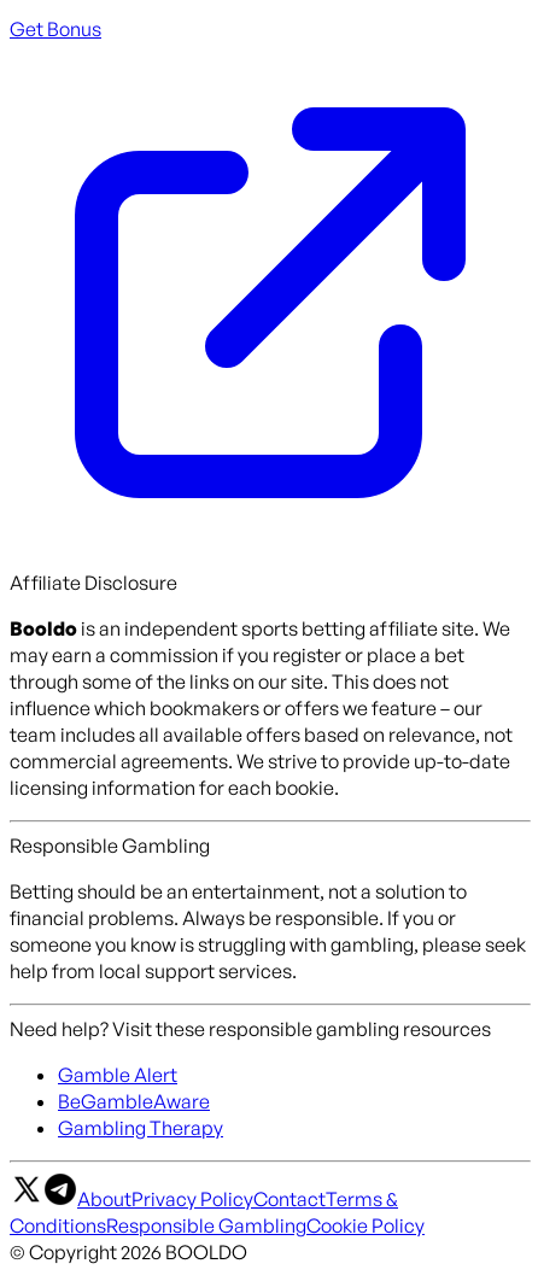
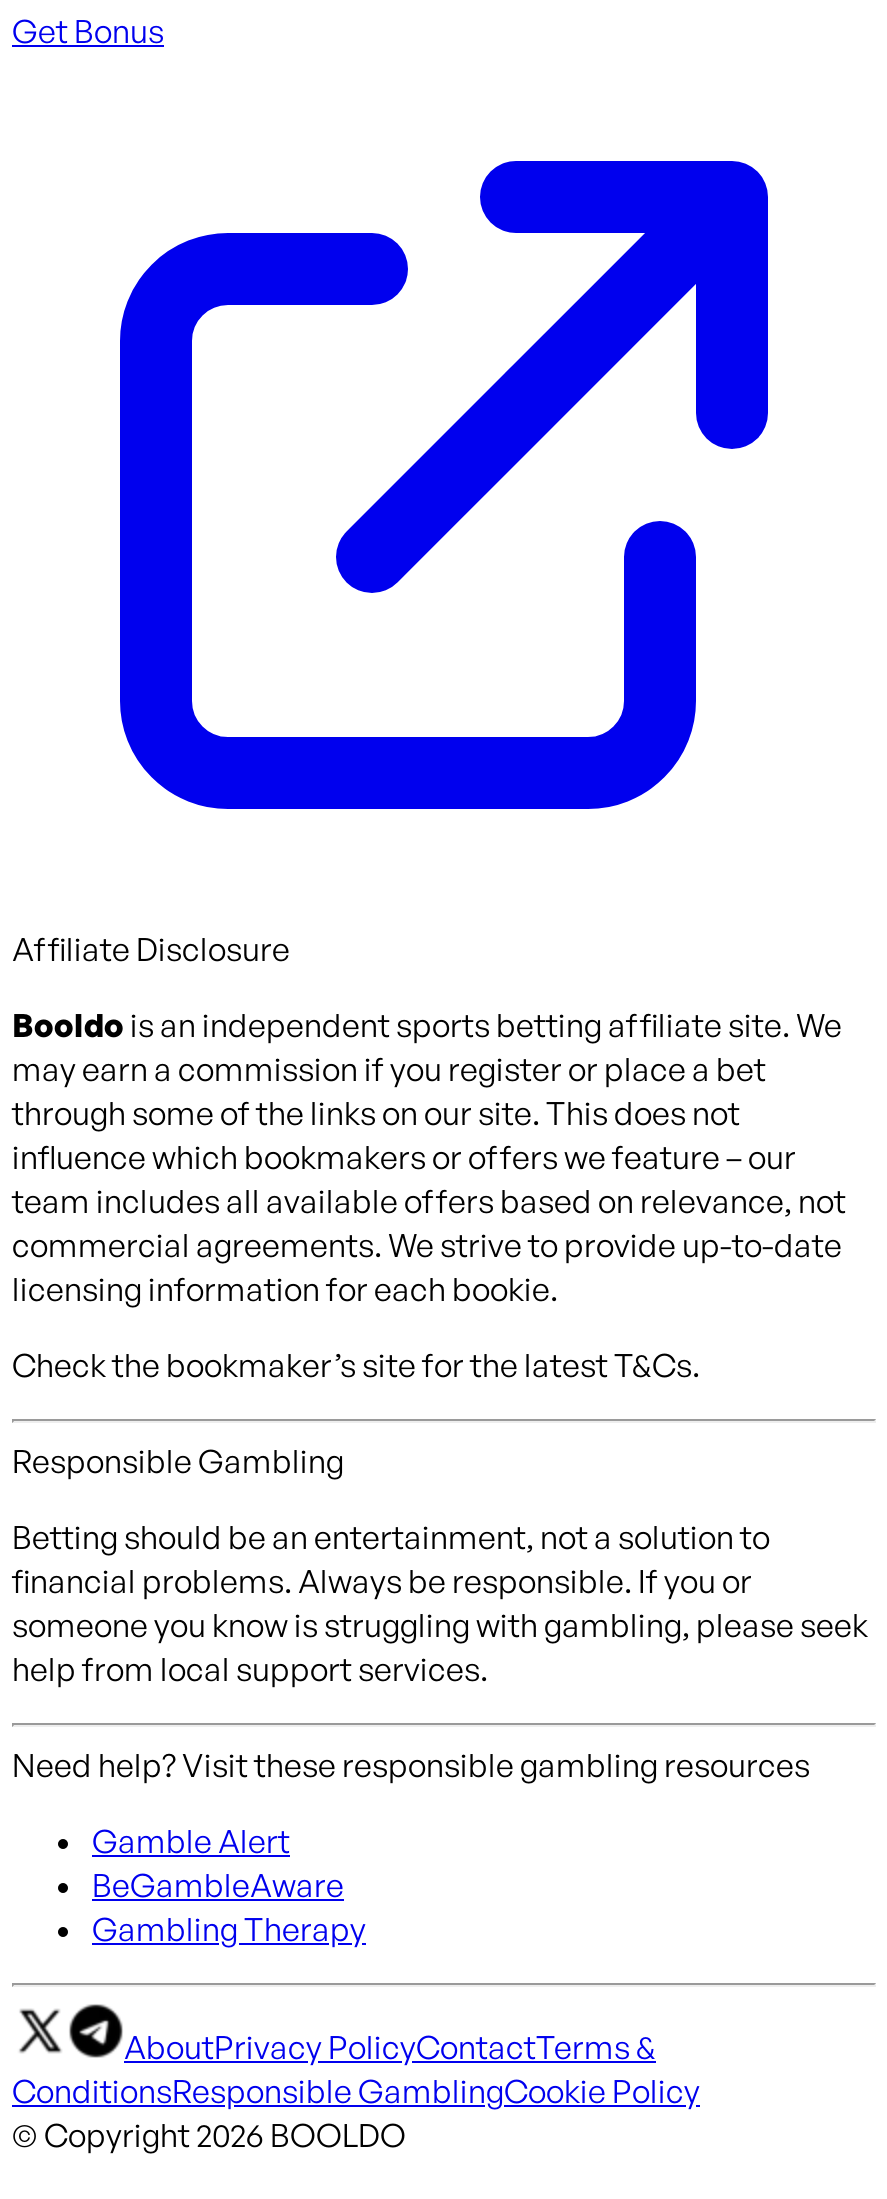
+ Check the bookmaker’s site for the latest T&Cs.
